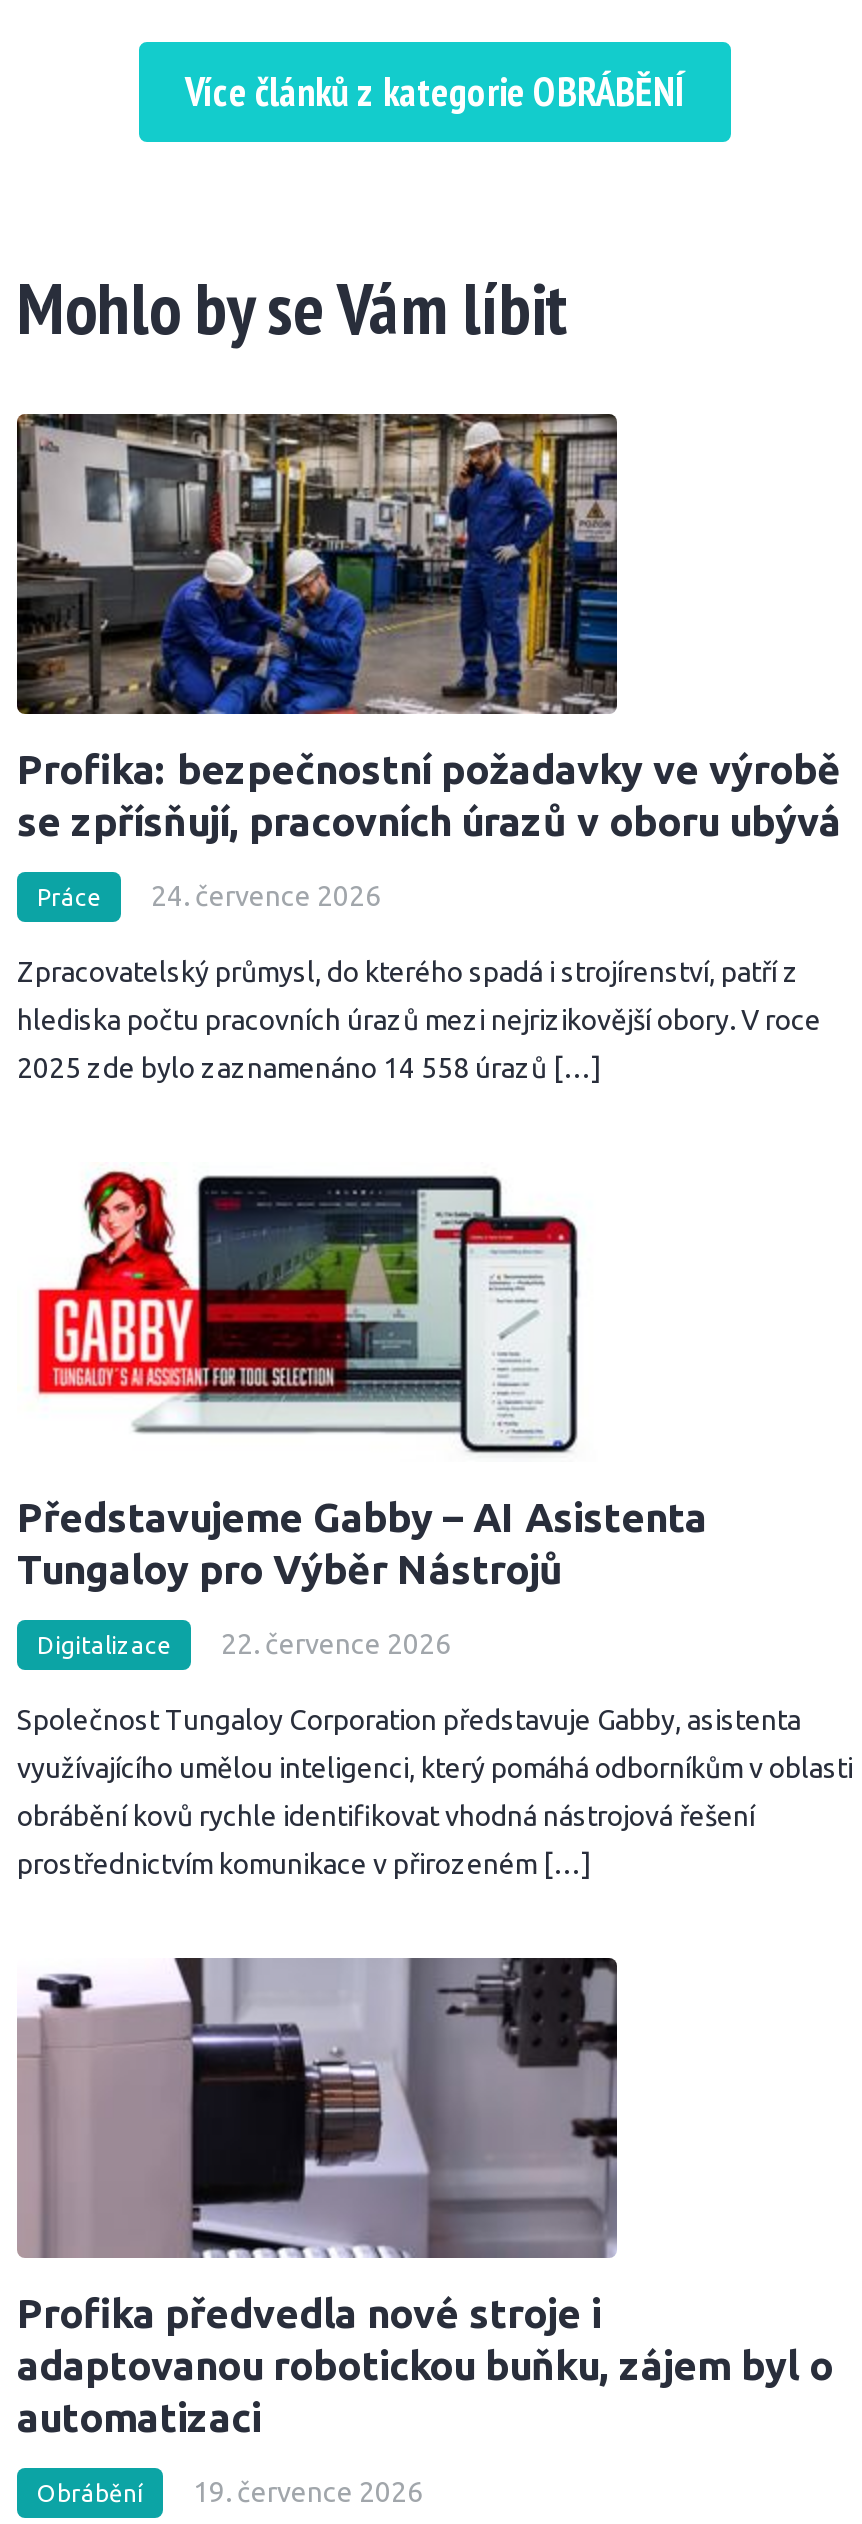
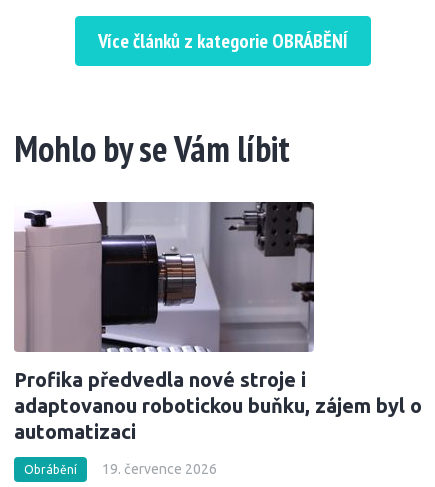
- [image]
- Profika: bezpečnostní požadavky ve výrobě
- se zpřísňují, pracovních úrazů v oboru ubývá
- Práce
- 24. července 2026
- Zpracovatelský průmysl, do kterého spadá i strojírenství, patří z
- hlediska počtu pracovních úrazů mezi nejrizikovější obory. V roce
- 2025 zde bylo zaznamenáno 14 558 úrazů […]

- [image]
- Představujeme Gabby – AI Asistenta
- Tungaloy pro Výběr Nástrojů
- Digitalizace
- 22. července 2026
- Společnost Tungaloy Corporation představuje Gabby, asistenta
- využívajícího umělou inteligenci, který pomáhá odborníkům v oblasti
- obrábění kovů rychle identifikovat vhodná nástrojová řešení
- prostřednictvím komunikace v přirozeném […]
